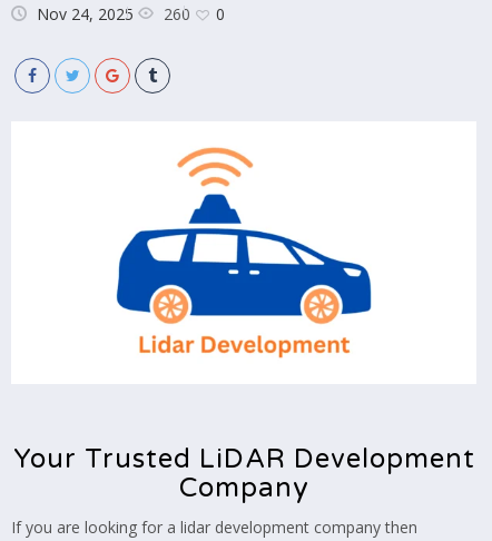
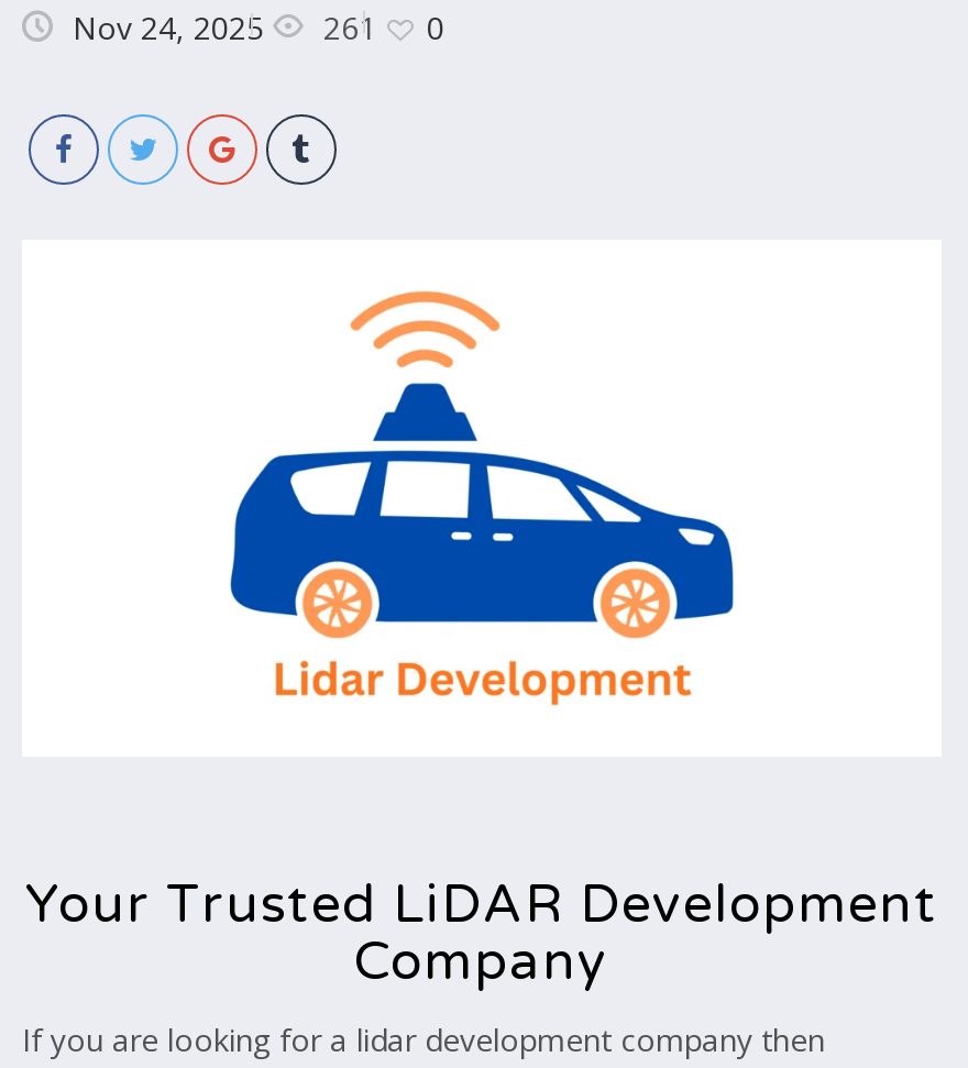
- Nov 24, 2025 260 0
+ Nov 24, 2025 261 0
